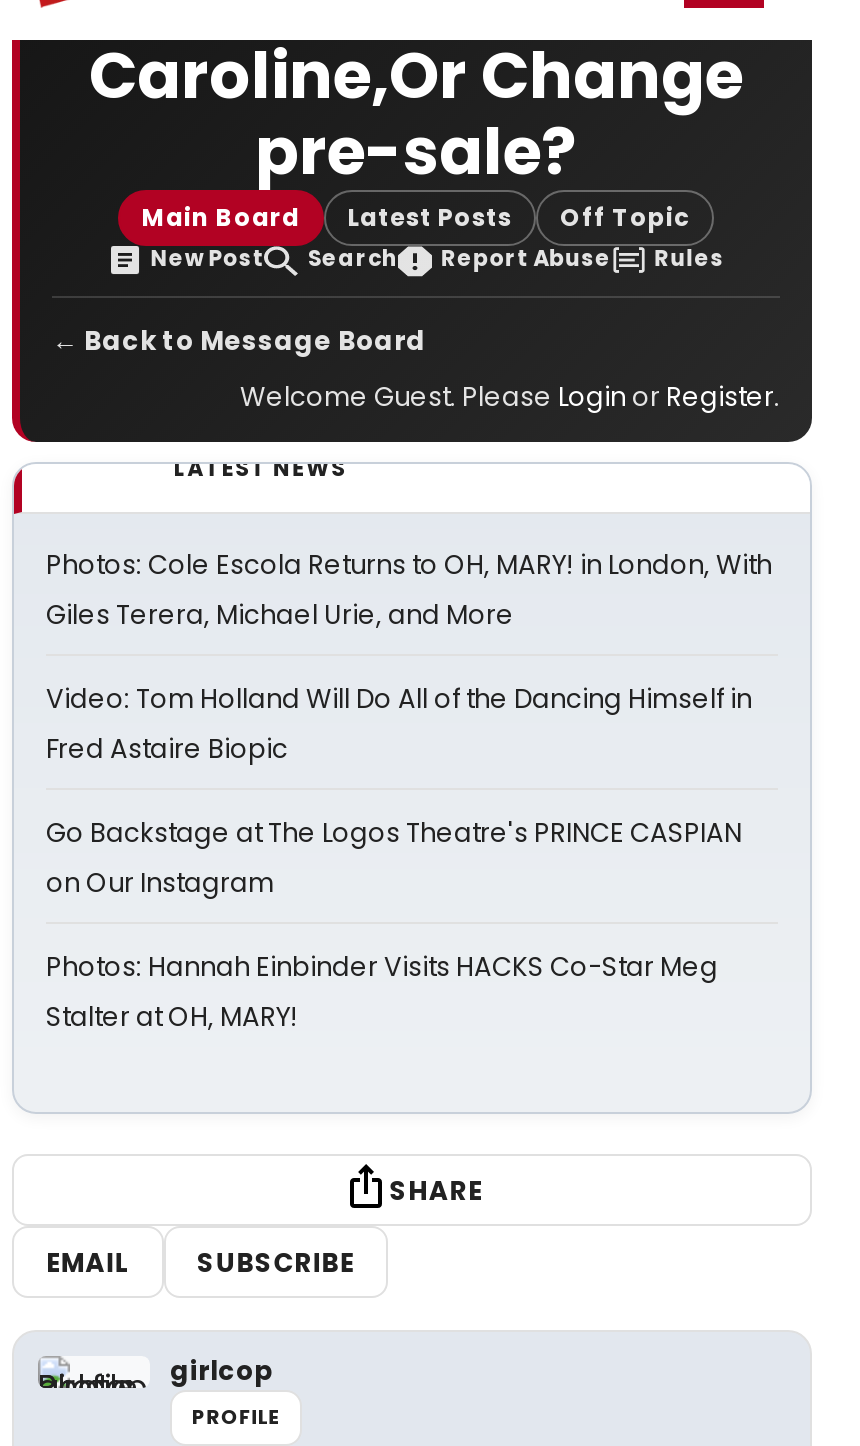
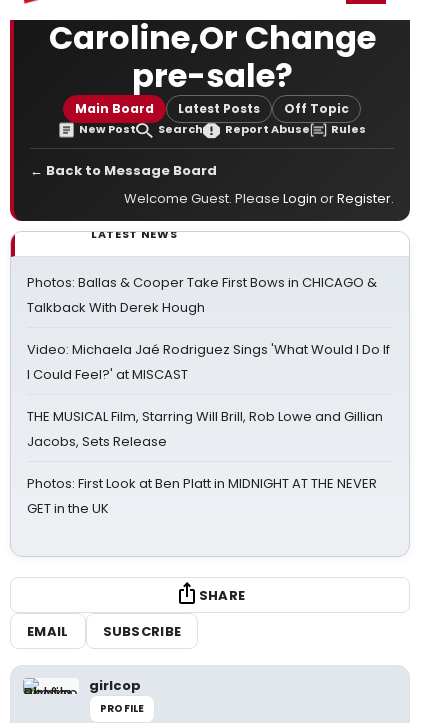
- Photos: Cole Escola Returns to OH, MARY! in London, With
- Giles Terera, Michael Urie, and More
+ Photos: Ballas & Cooper Take First Bows in CHICAGO &
+ Talkback With Derek Hough

- Video: Tom Holland Will Do All of the Dancing Himself in
- Fred Astaire Biopic
+ Video: Michaela Jaé Rodriguez Sings 'What Would I Do If
+ I Could Feel?' at MISCAST

- Go Backstage at The Logos Theatre's PRINCE CASPIAN
- on Our Instagram
+ THE MUSICAL Film, Starring Will Brill, Rob Lowe and Gillian
+ Jacobs, Sets Release

- Photos: Hannah Einbinder Visits HACKS Co-Star Meg
- Stalter at OH, MARY!
+ Photos: First Look at Ben Platt in MIDNIGHT AT THE NEVER
+ GET in the UK
